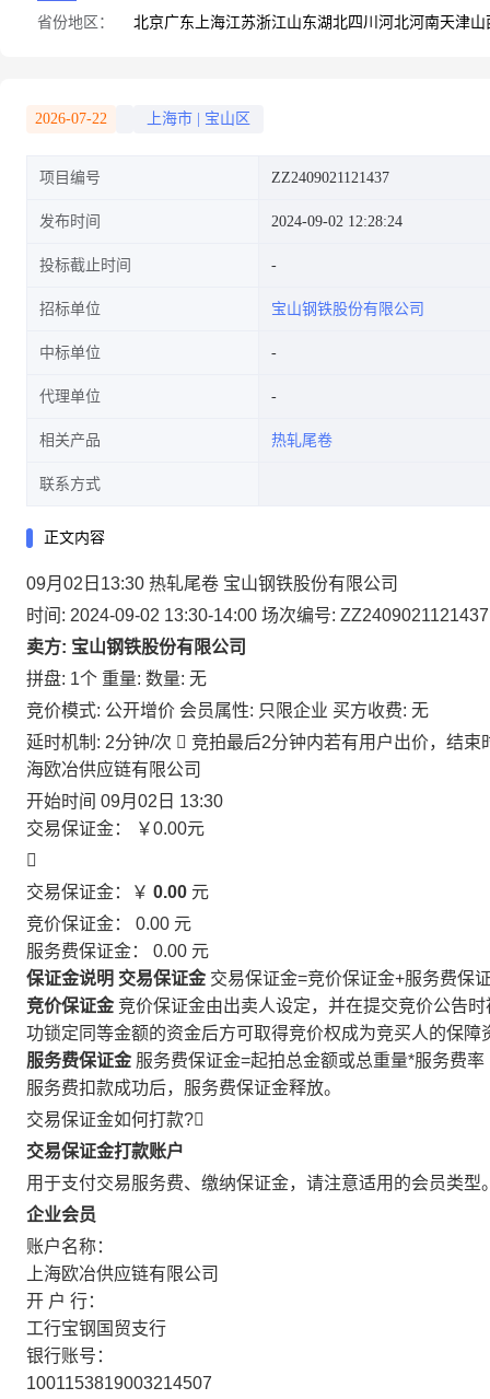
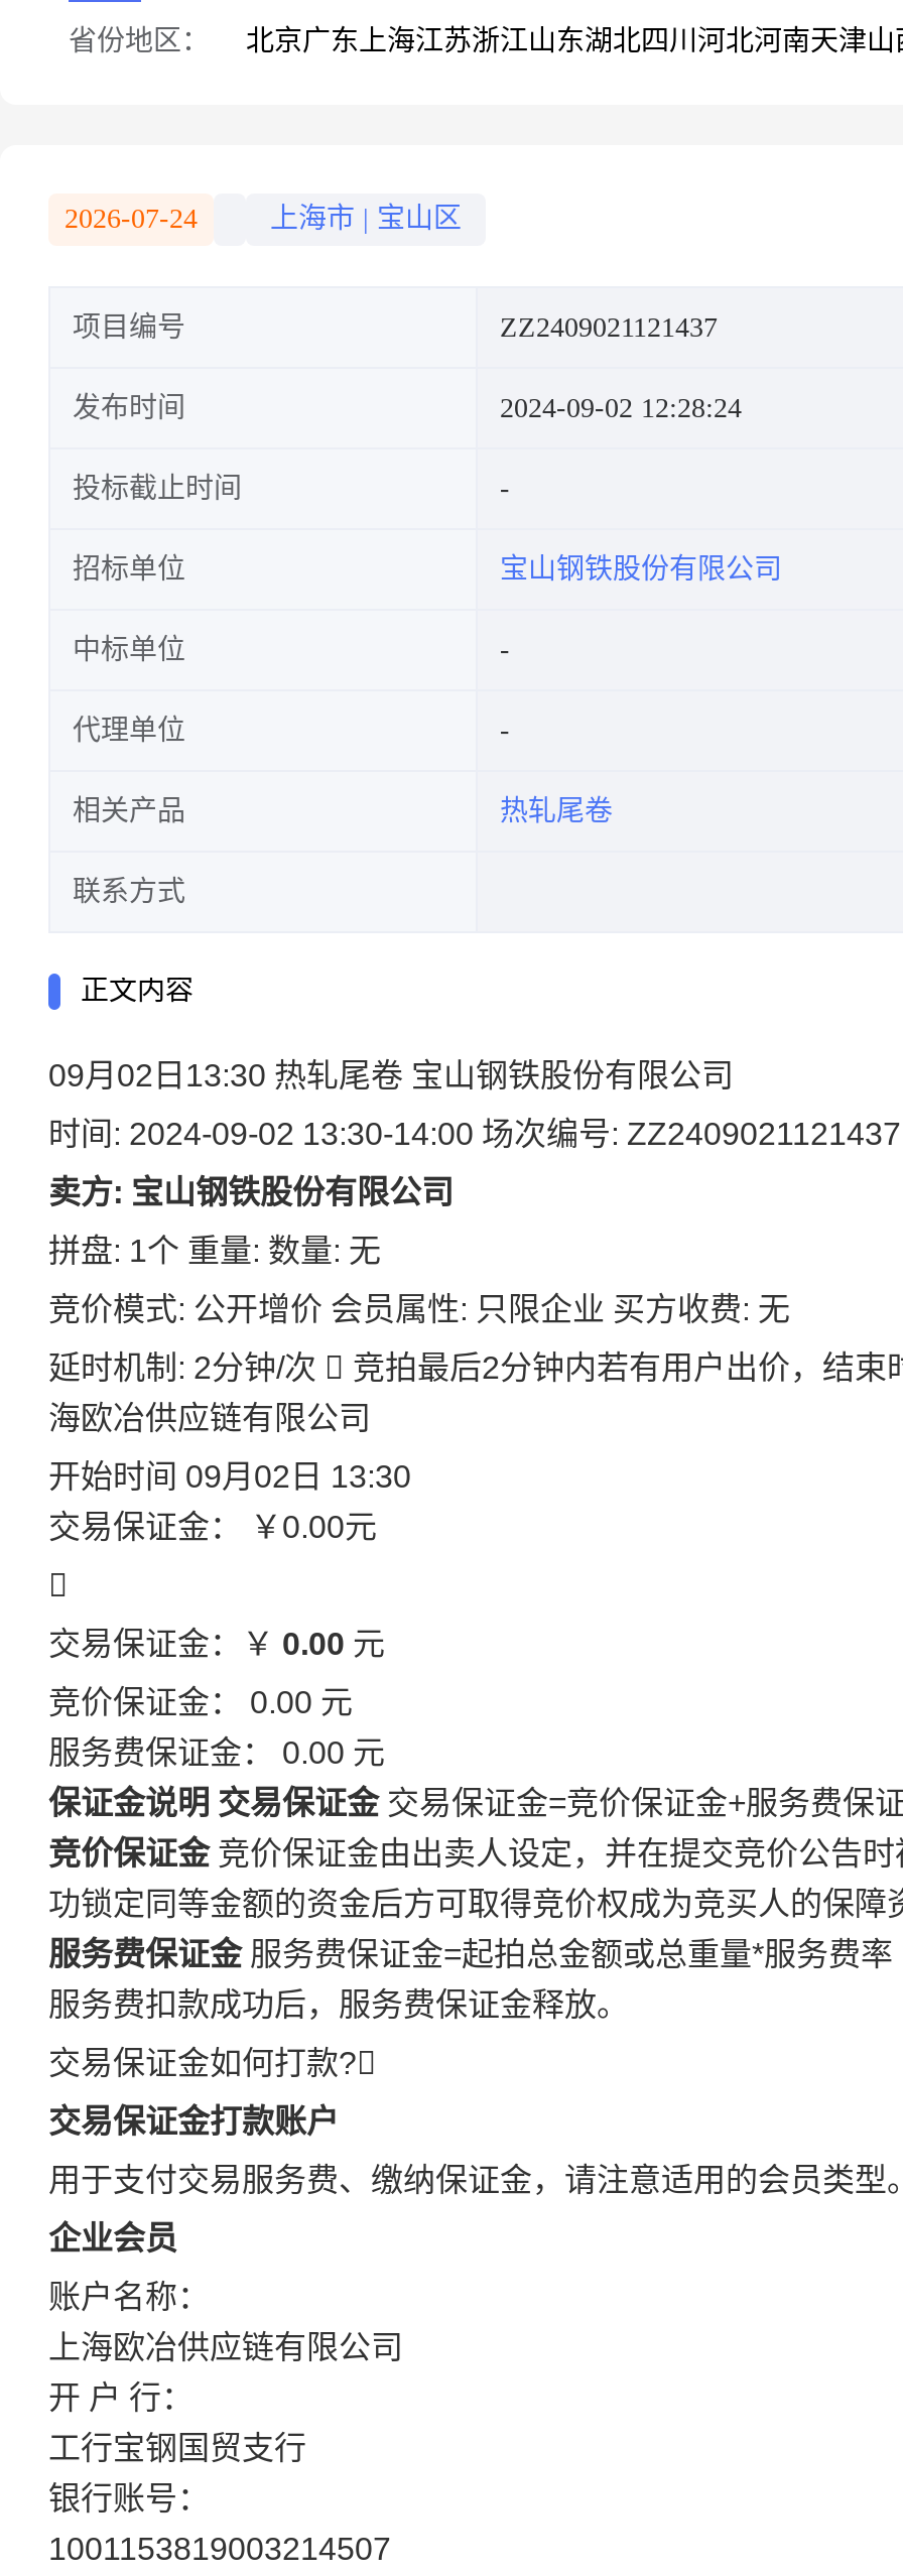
- 2026-07-22
+ 2026-07-24
